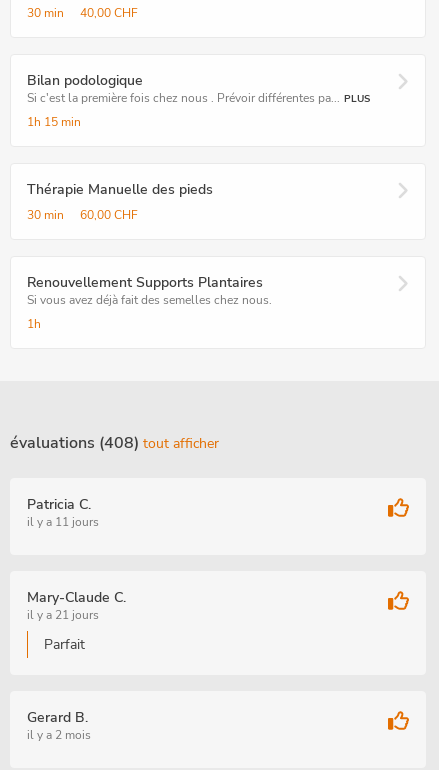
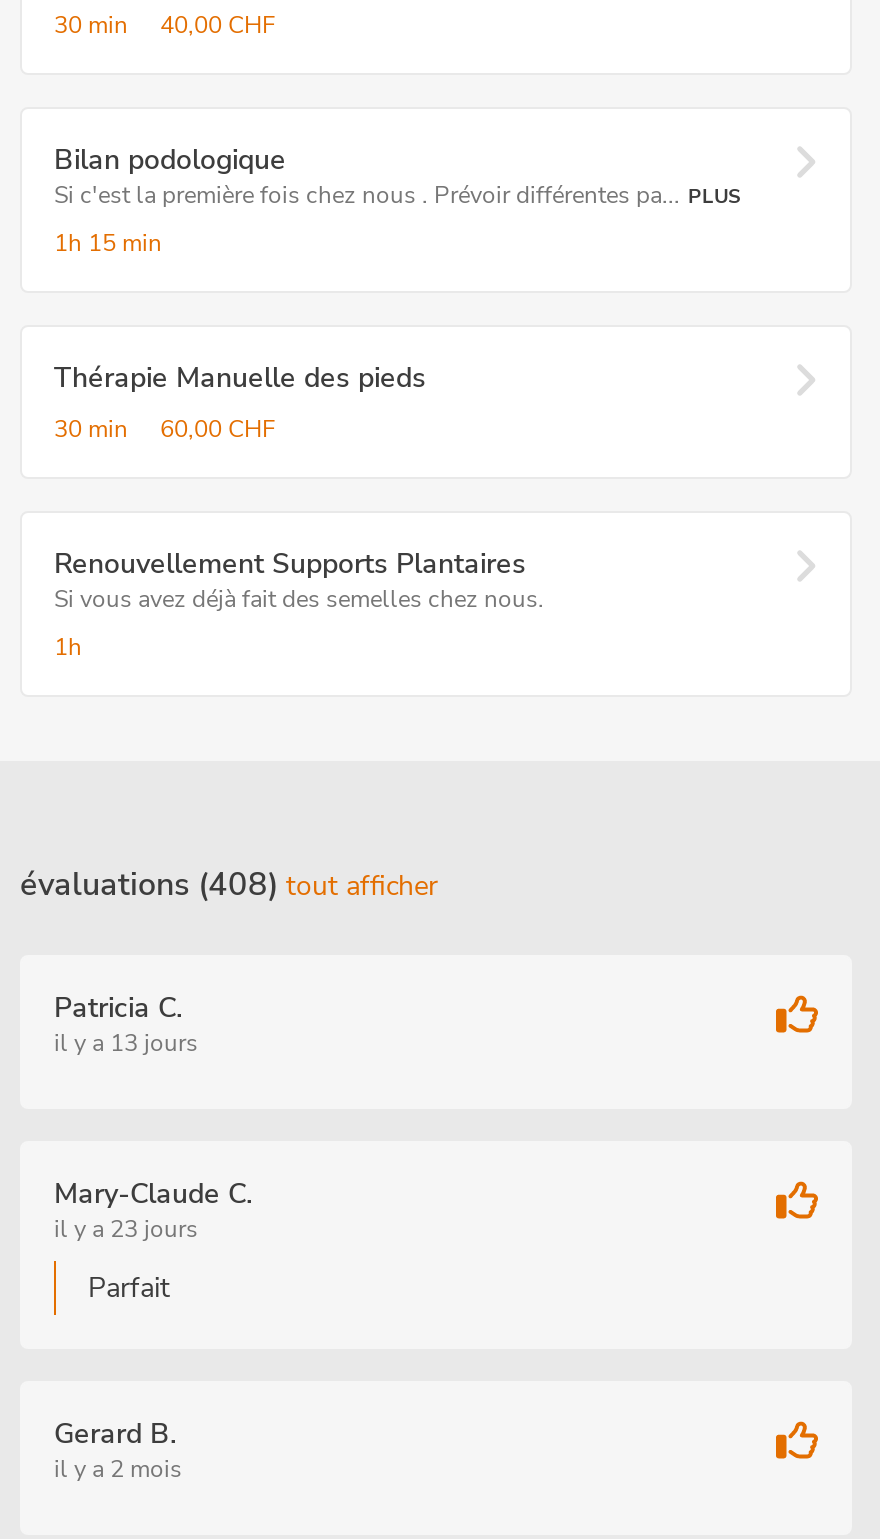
- il y a 11 jours
+ il y a 13 jours

- il y a 21 jours
+ il y a 23 jours
